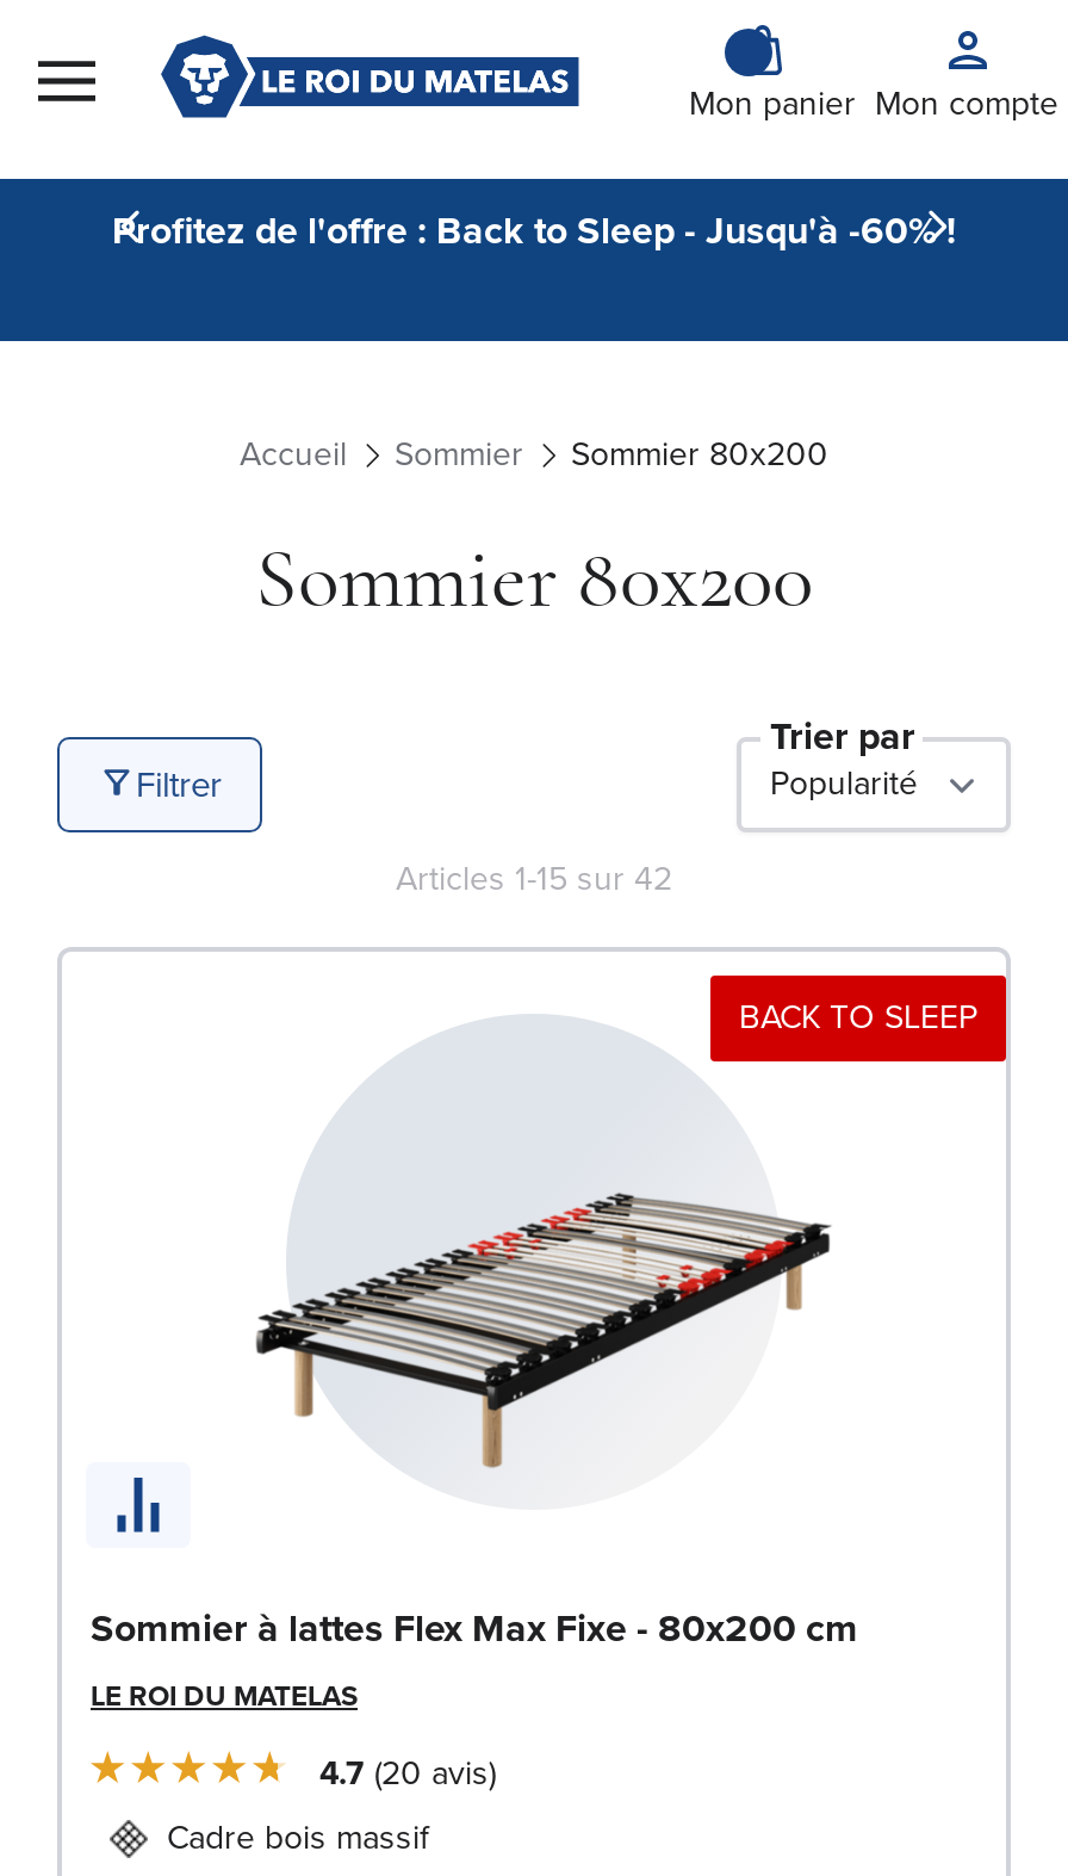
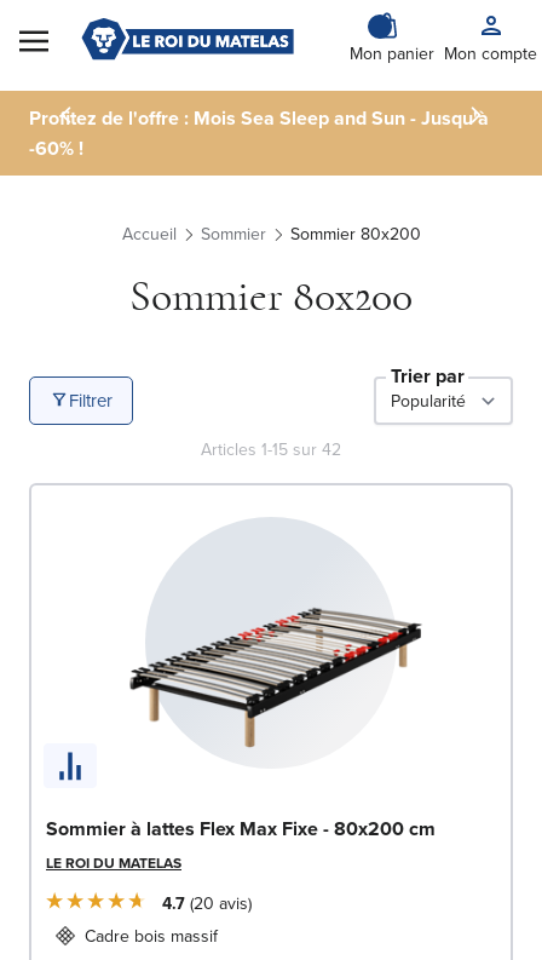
- Profitez de l'offre : Back to Sleep - Jusqu'à -60% !
+ Profitez de l'offre : Mois Sea Sleep and Sun - Jusqu'à
+ -60% !

- BACK TO SLEEP
